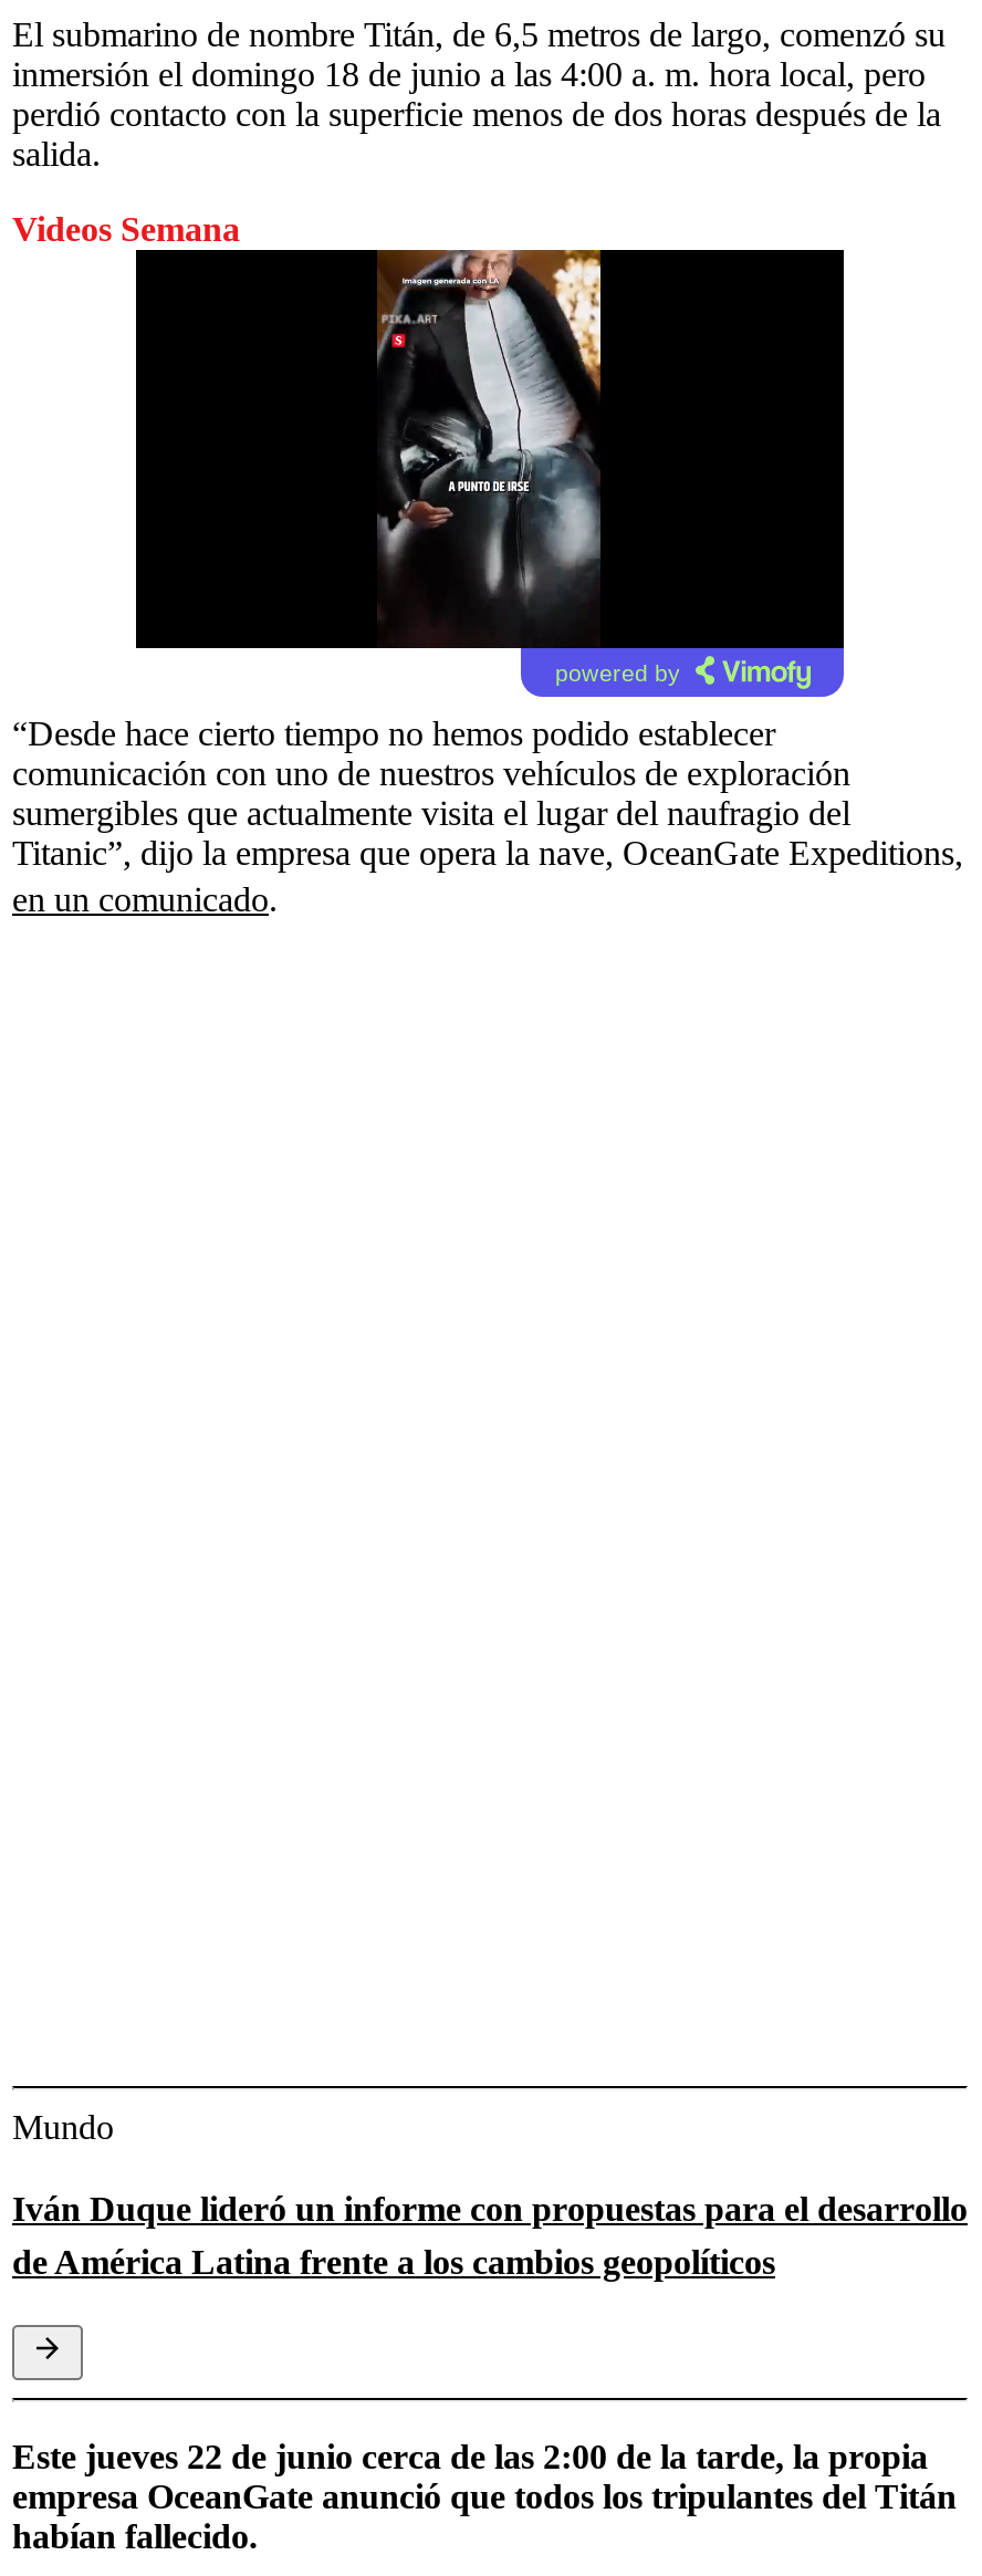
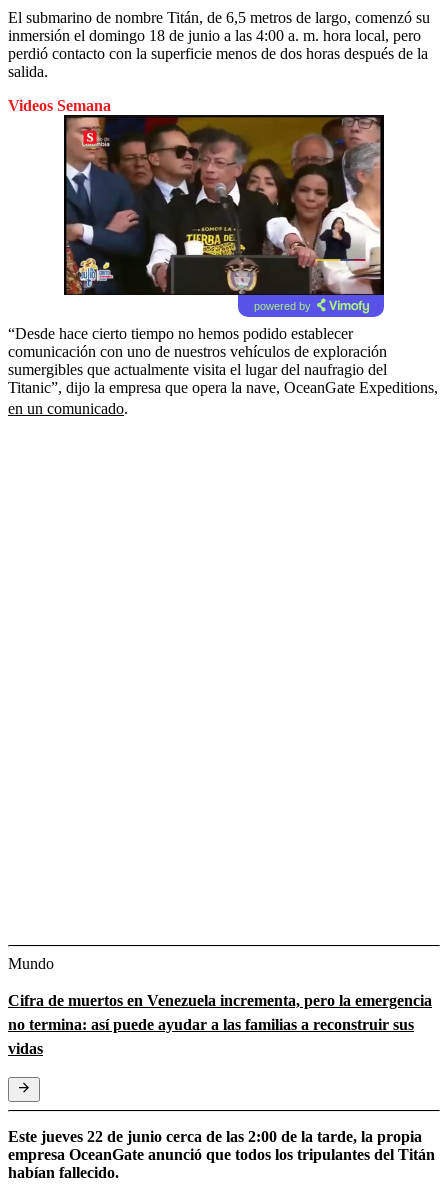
- [image]
+ [image]

- Iván Duque lideró un informe con propuestas para el desarrollo
- de América Latina frente a los cambios geopolíticos
+ Cifra de muertos en Venezuela incrementa, pero la emergencia
+ no termina: así puede ayudar a las familias a reconstruir sus
+ vidas
